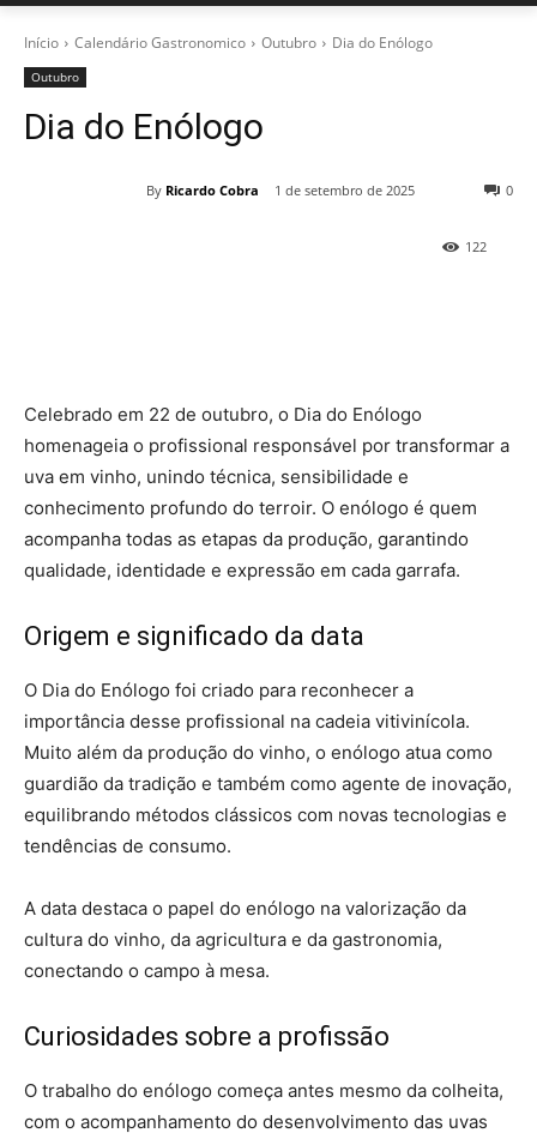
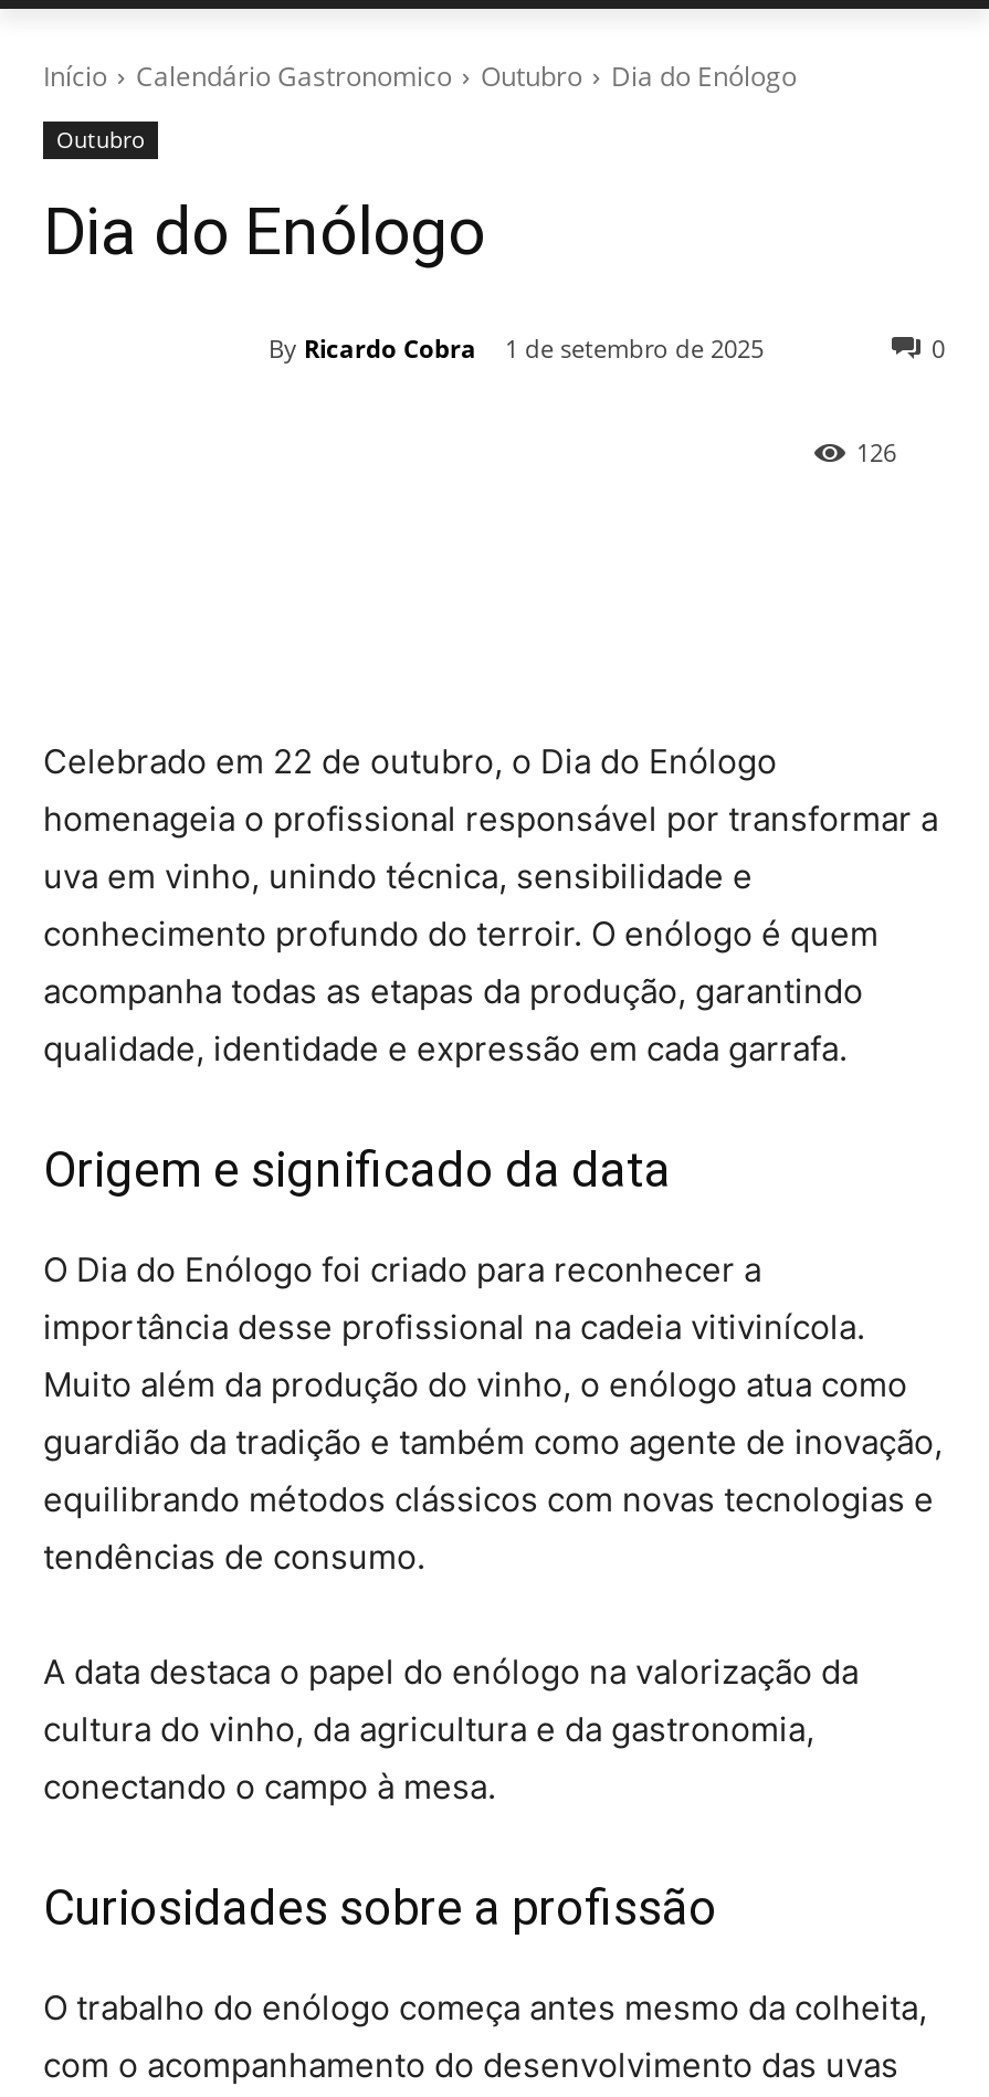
- 122
+ 126
